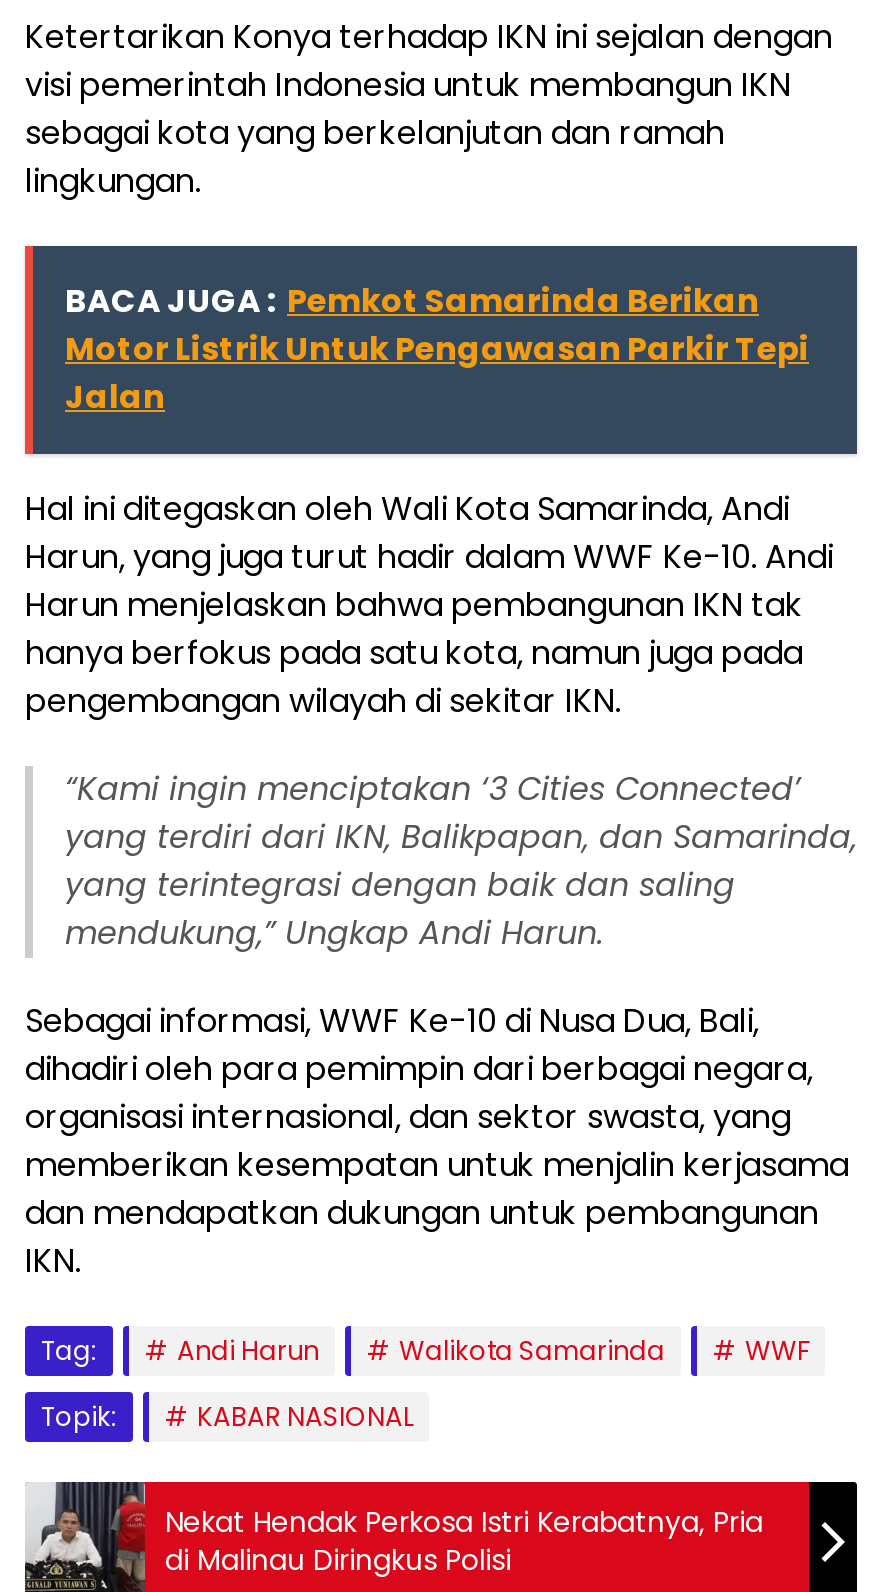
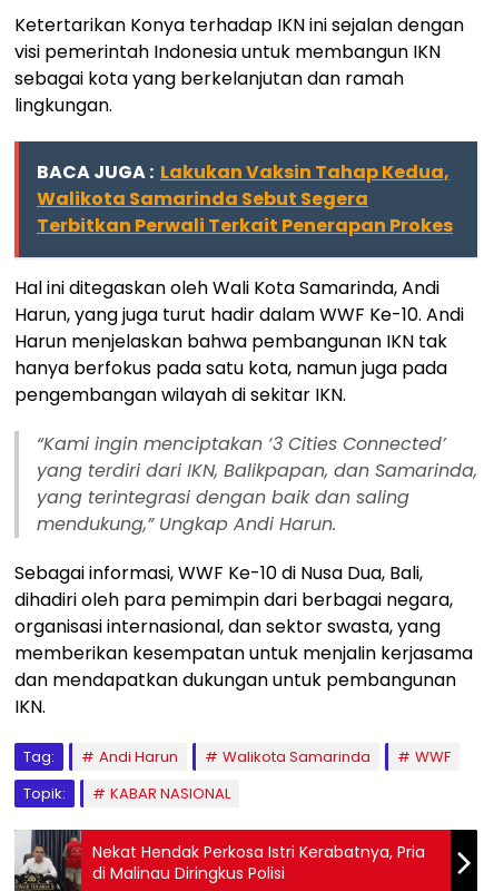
- BACA JUGA : Pemkot Samarinda Berikan
- Motor Listrik Untuk Pengawasan Parkir Tepi
- Jalan
+ BACA JUGA : Lakukan Vaksin Tahap Kedua,
+ Walikota Samarinda Sebut Segera
+ Terbitkan Perwali Terkait Penerapan Prokes
